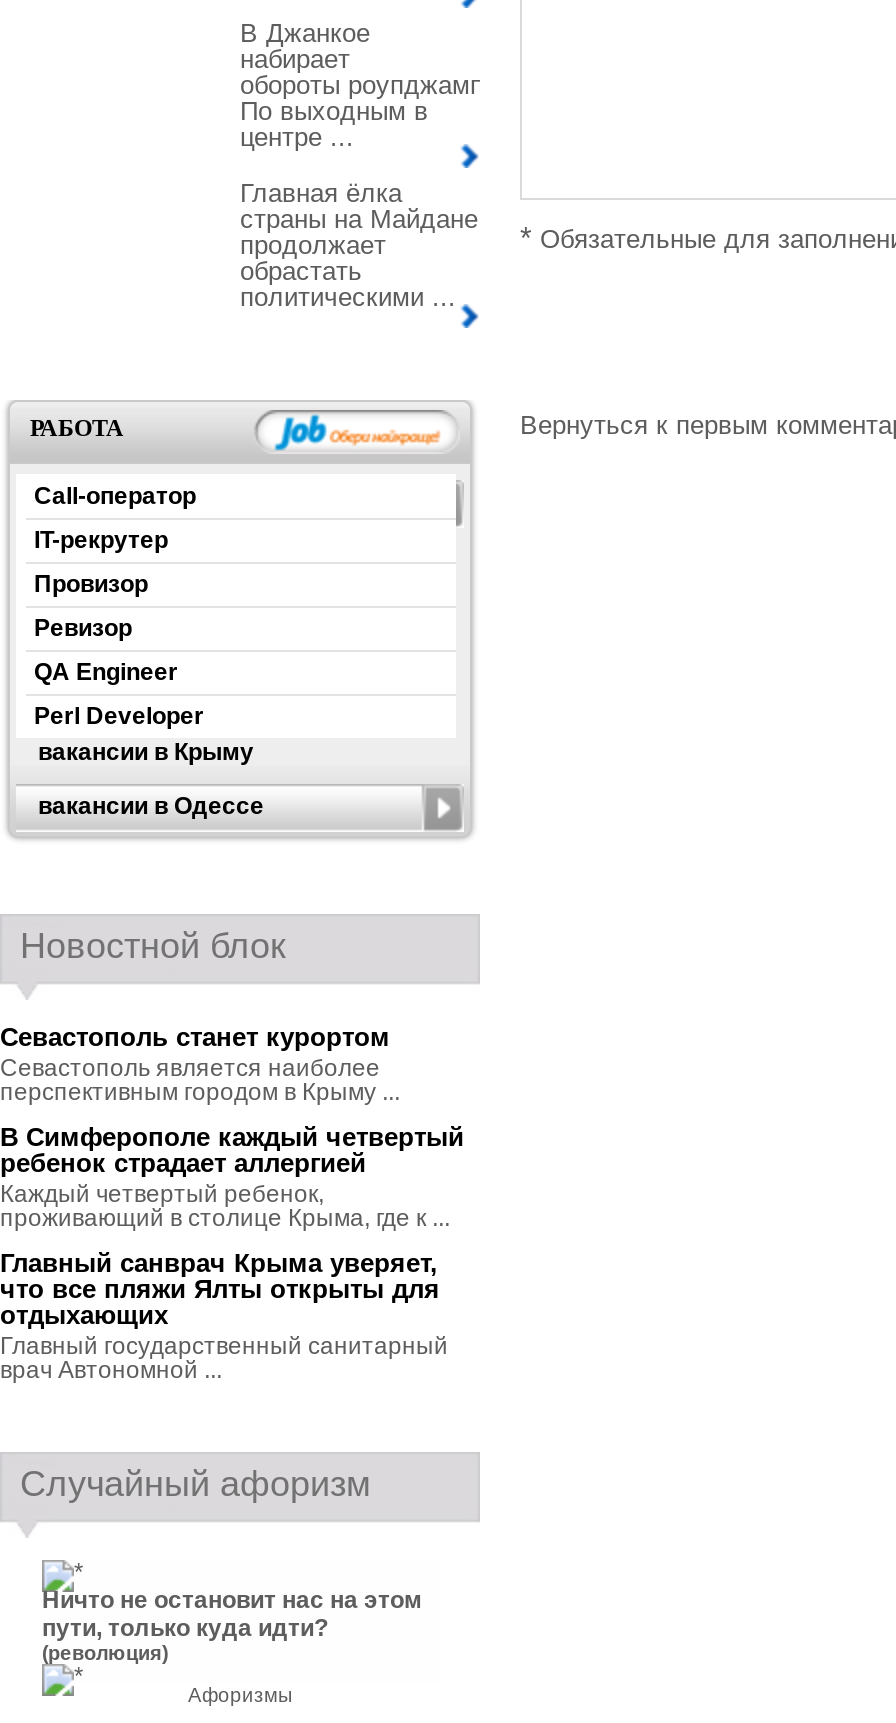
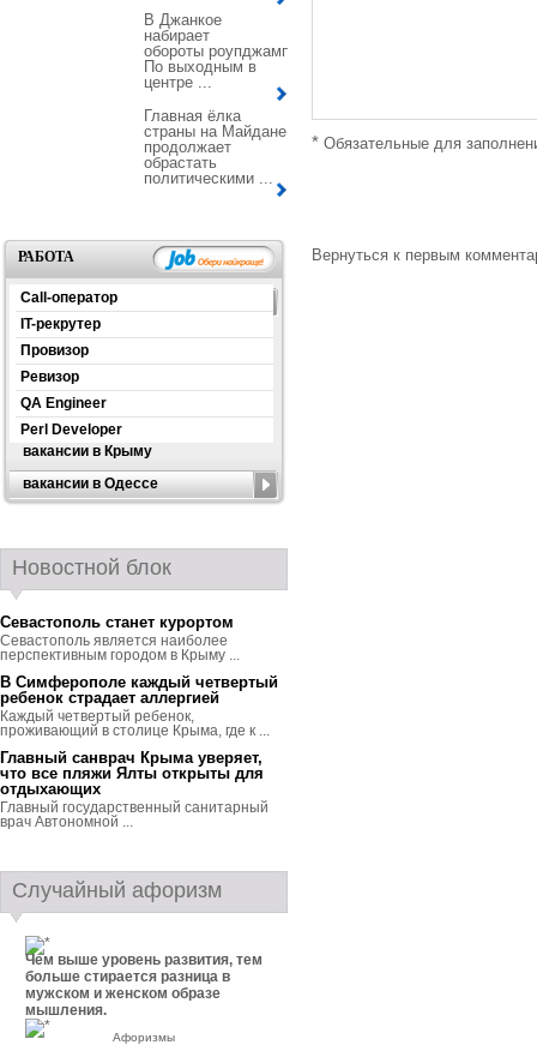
- Ничто не остановит нас на этом
- пути, только куда идти?
- (революция)
+ Чем выше уровень развития, тем
+ больше стирается разница в
+ мужском и женском образе
+ мышления.
